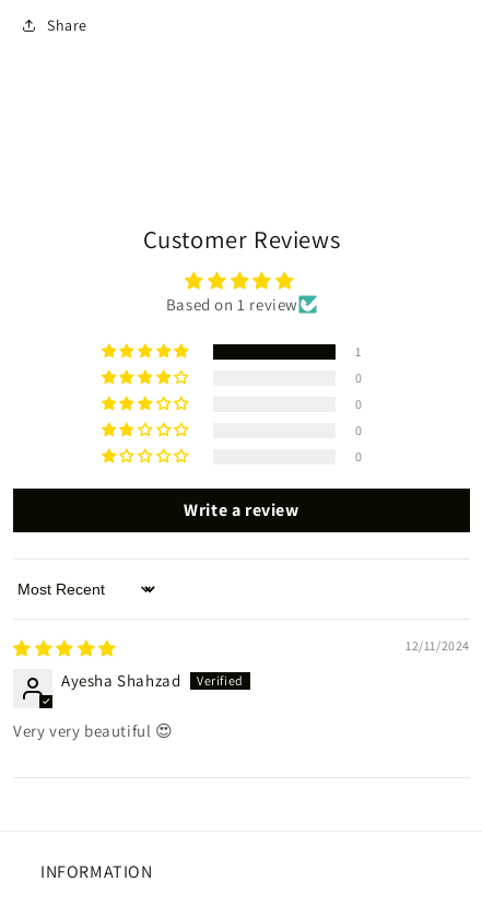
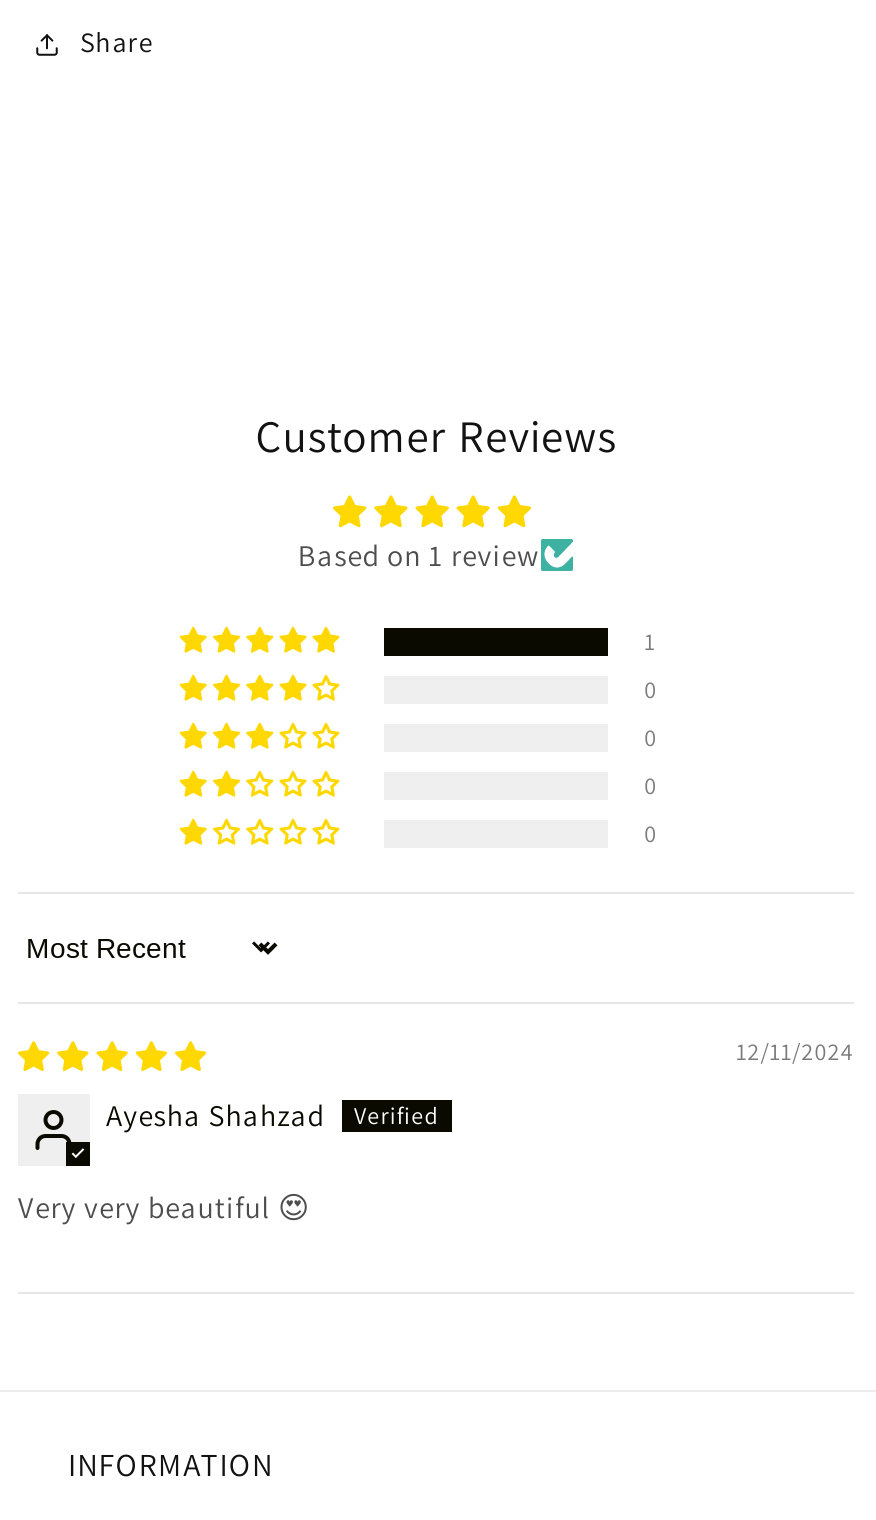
- Write a review
